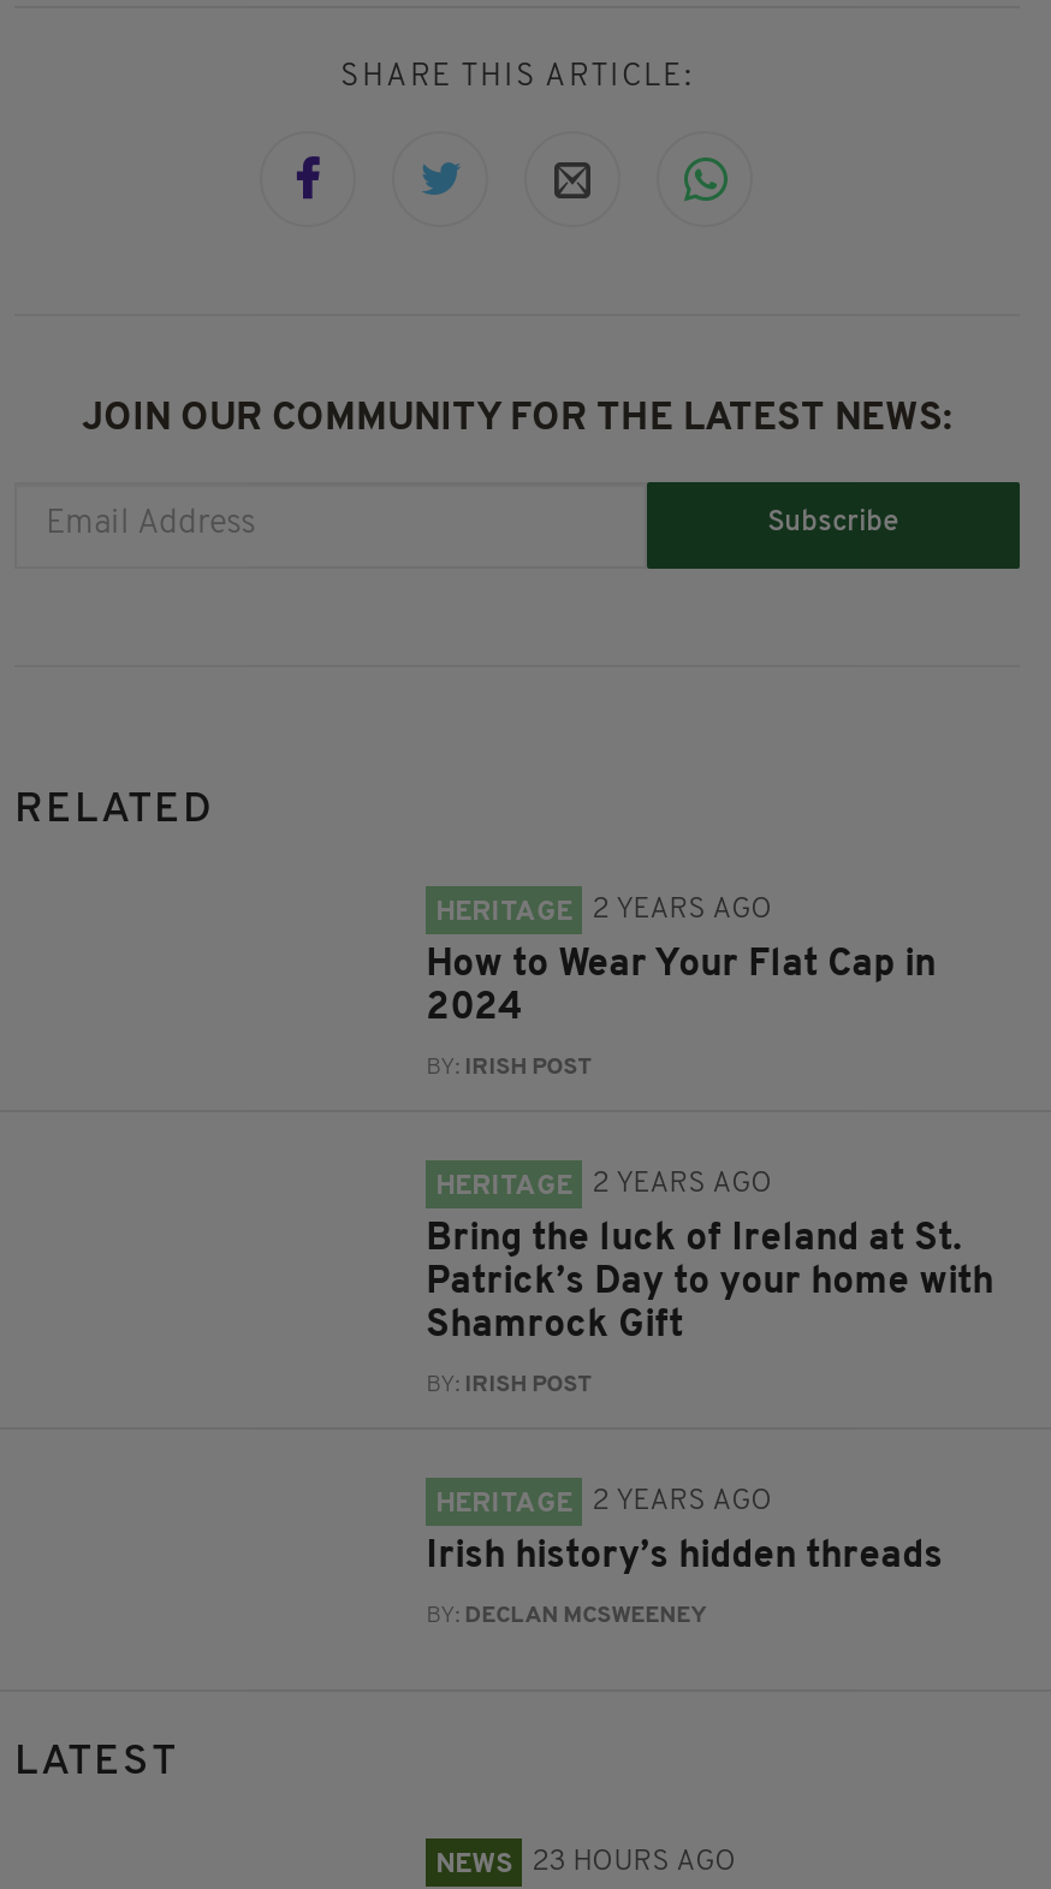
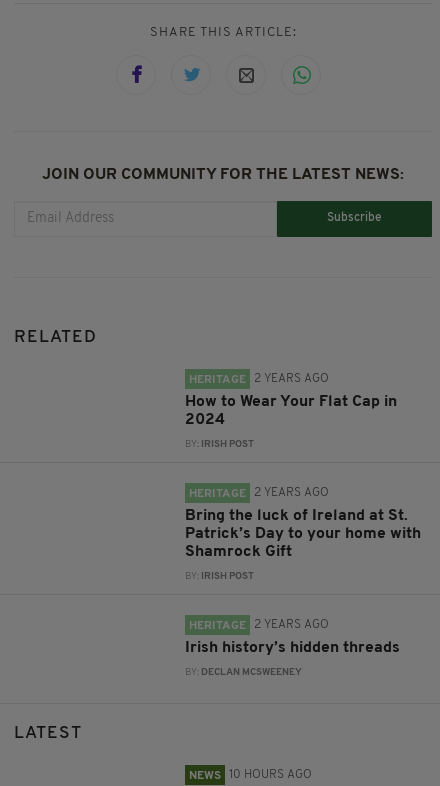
- NEWS 23 HOURS AGO
+ NEWS 10 HOURS AGO
